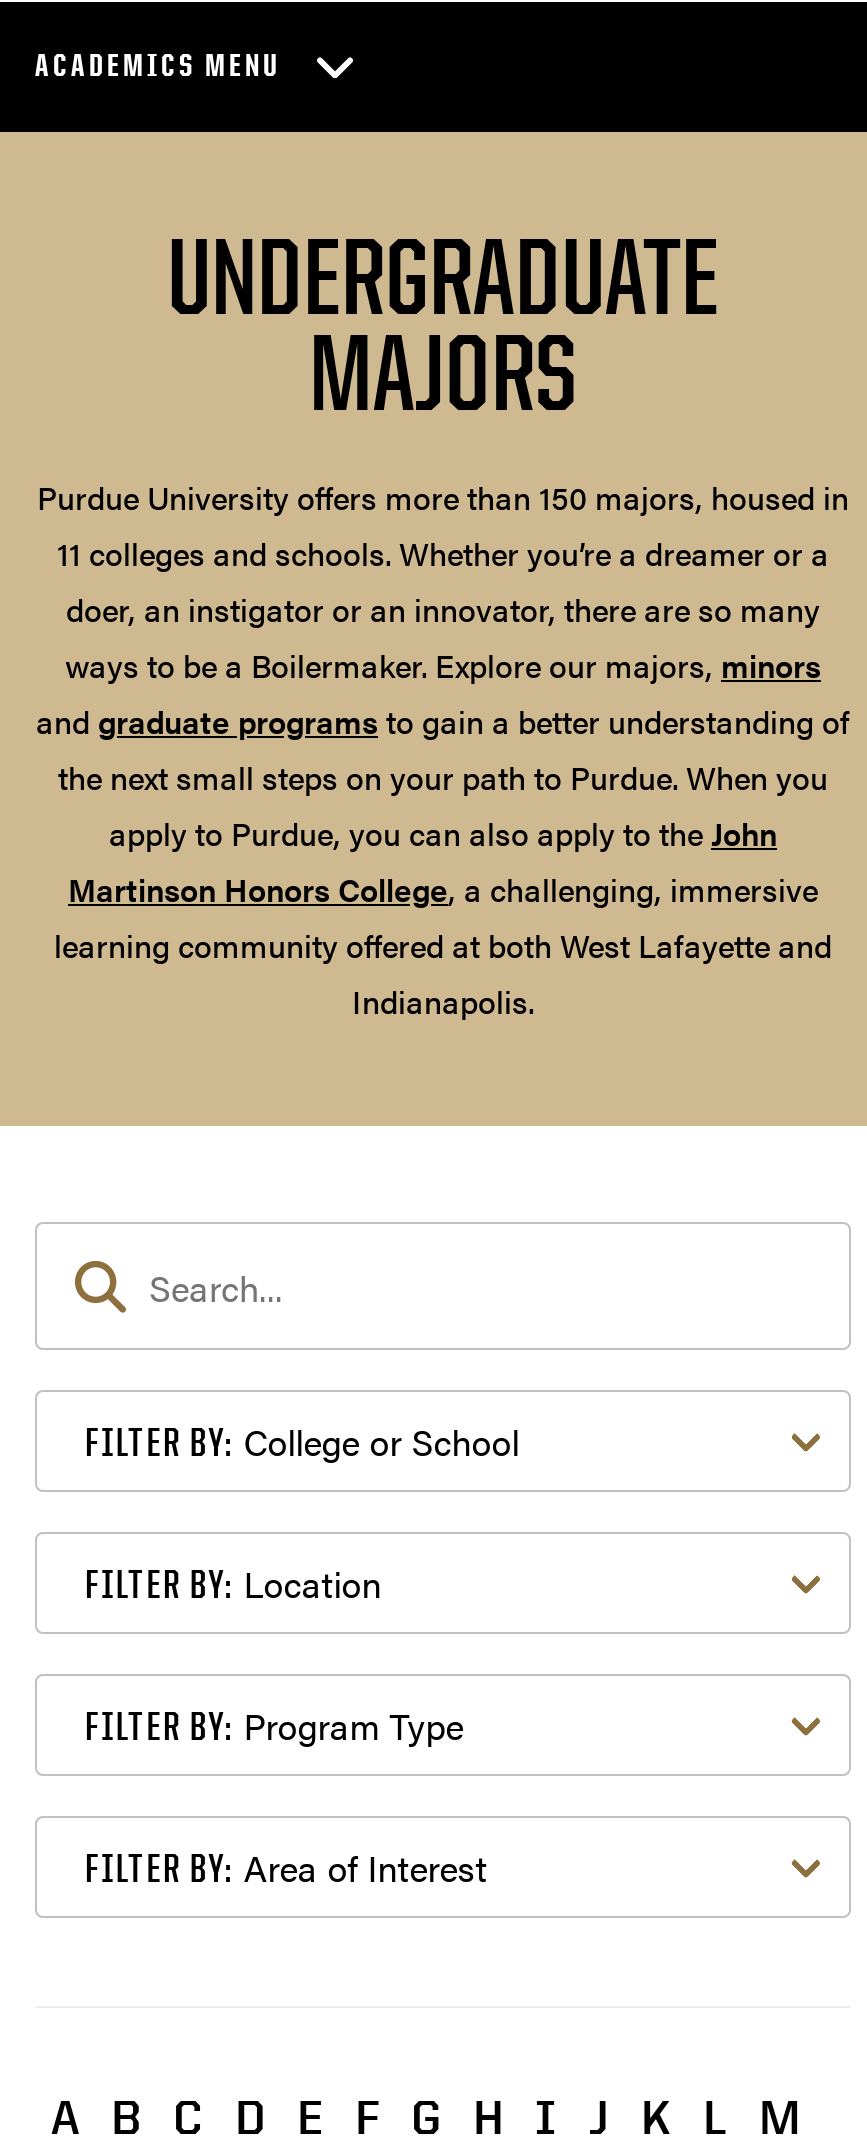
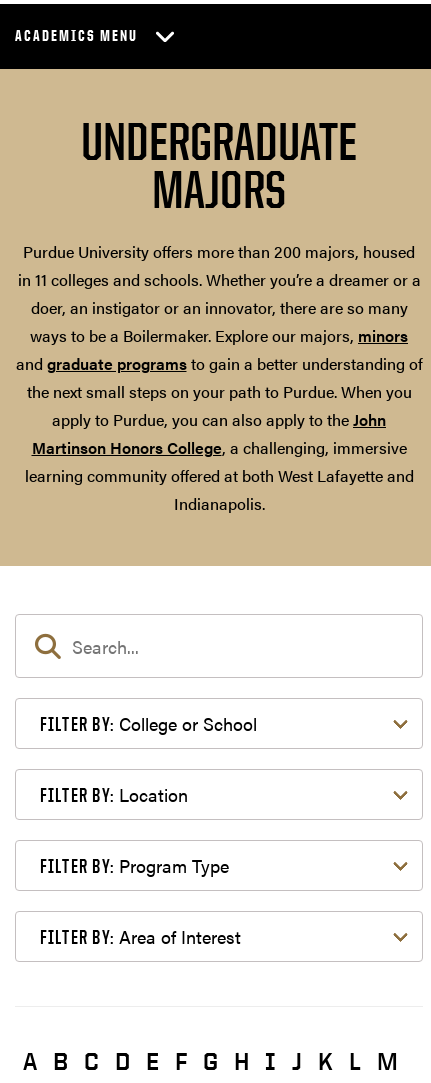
- Purdue University offers more than 150 majors, housed in
- 11 colleges and schools. Whether you’re a dreamer or a
+ Purdue University offers more than 200 majors, housed
+ in 11 colleges and schools. Whether you’re a dreamer or a
